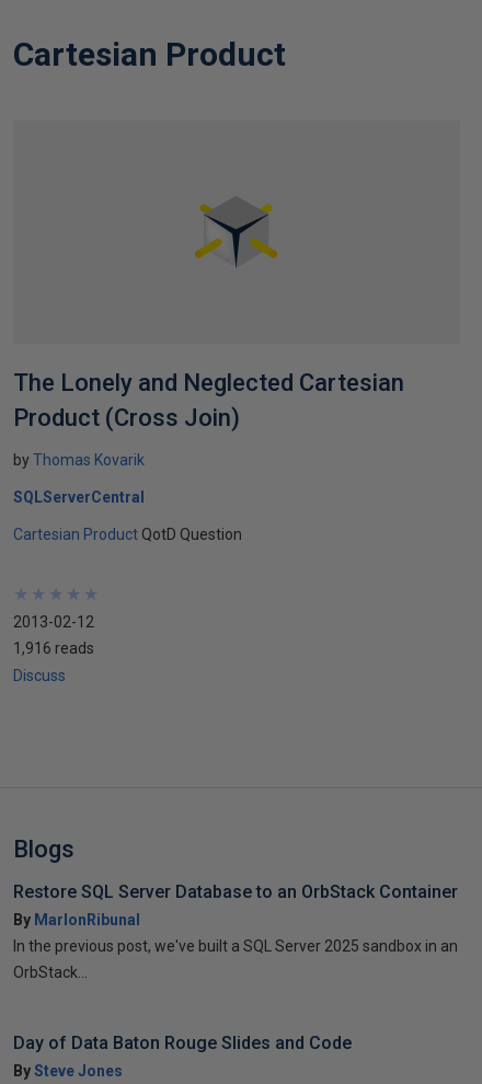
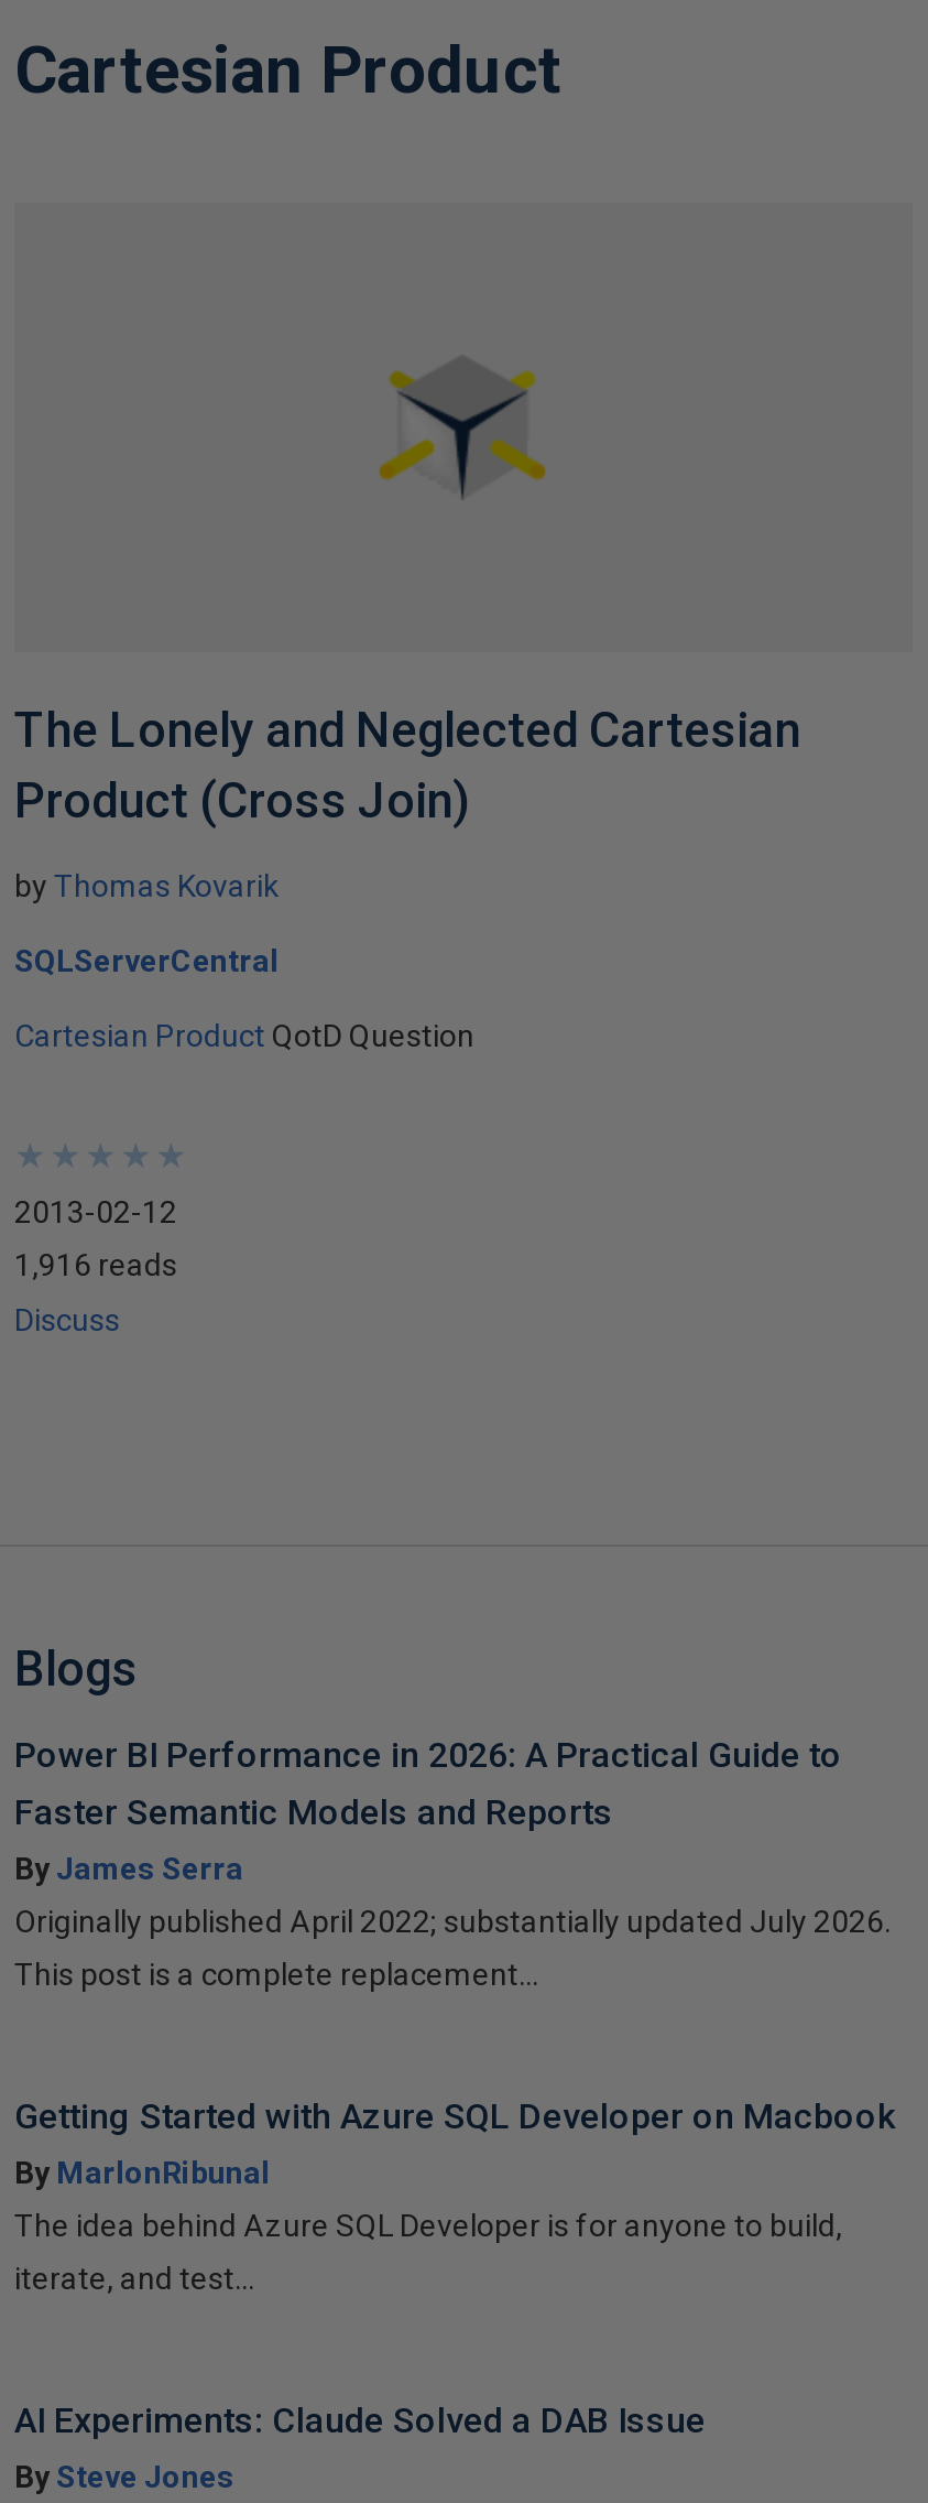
- Restore SQL Server Database to an OrbStack Container
+ Power BI Performance in 2026: A Practical Guide to
+ Faster Semantic Models and Reports
+ By James Serra
+ Originally published April 2022; substantially updated July 2026.
+ This post is a complete replacement...
+ Getting Started with Azure SQL Developer on Macbook

- In the previous post, we've built a SQL Server 2025 sandbox in an
+ The idea behind Azure SQL Developer is for anyone to build,

- OrbStack...
+ iterate, and test...

- Day of Data Baton Rouge Slides and Code
+ AI Experiments: Claude Solved a DAB Issue
